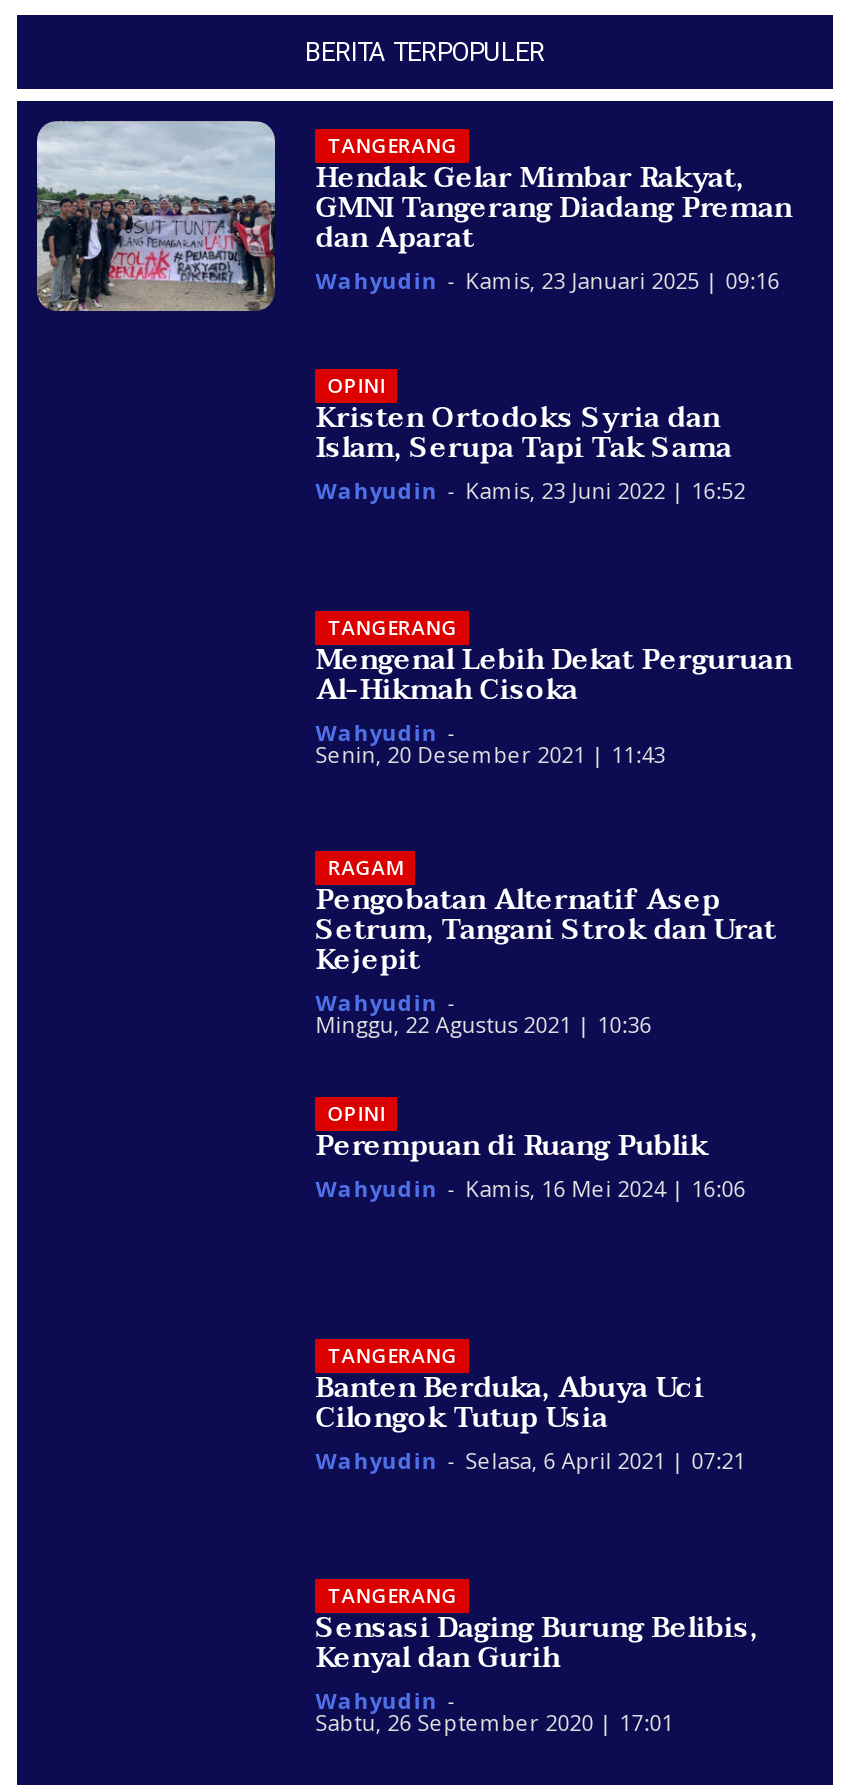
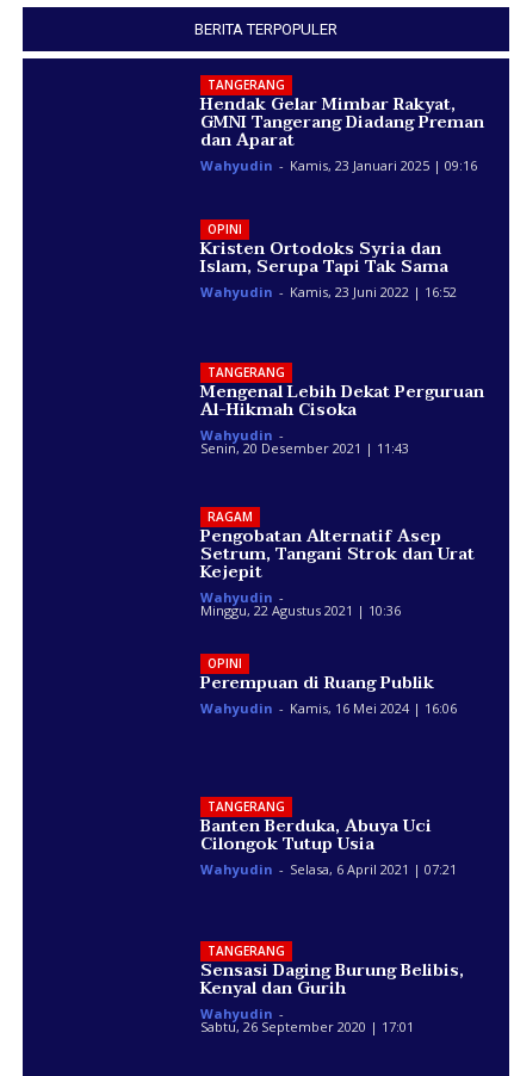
- [image]
